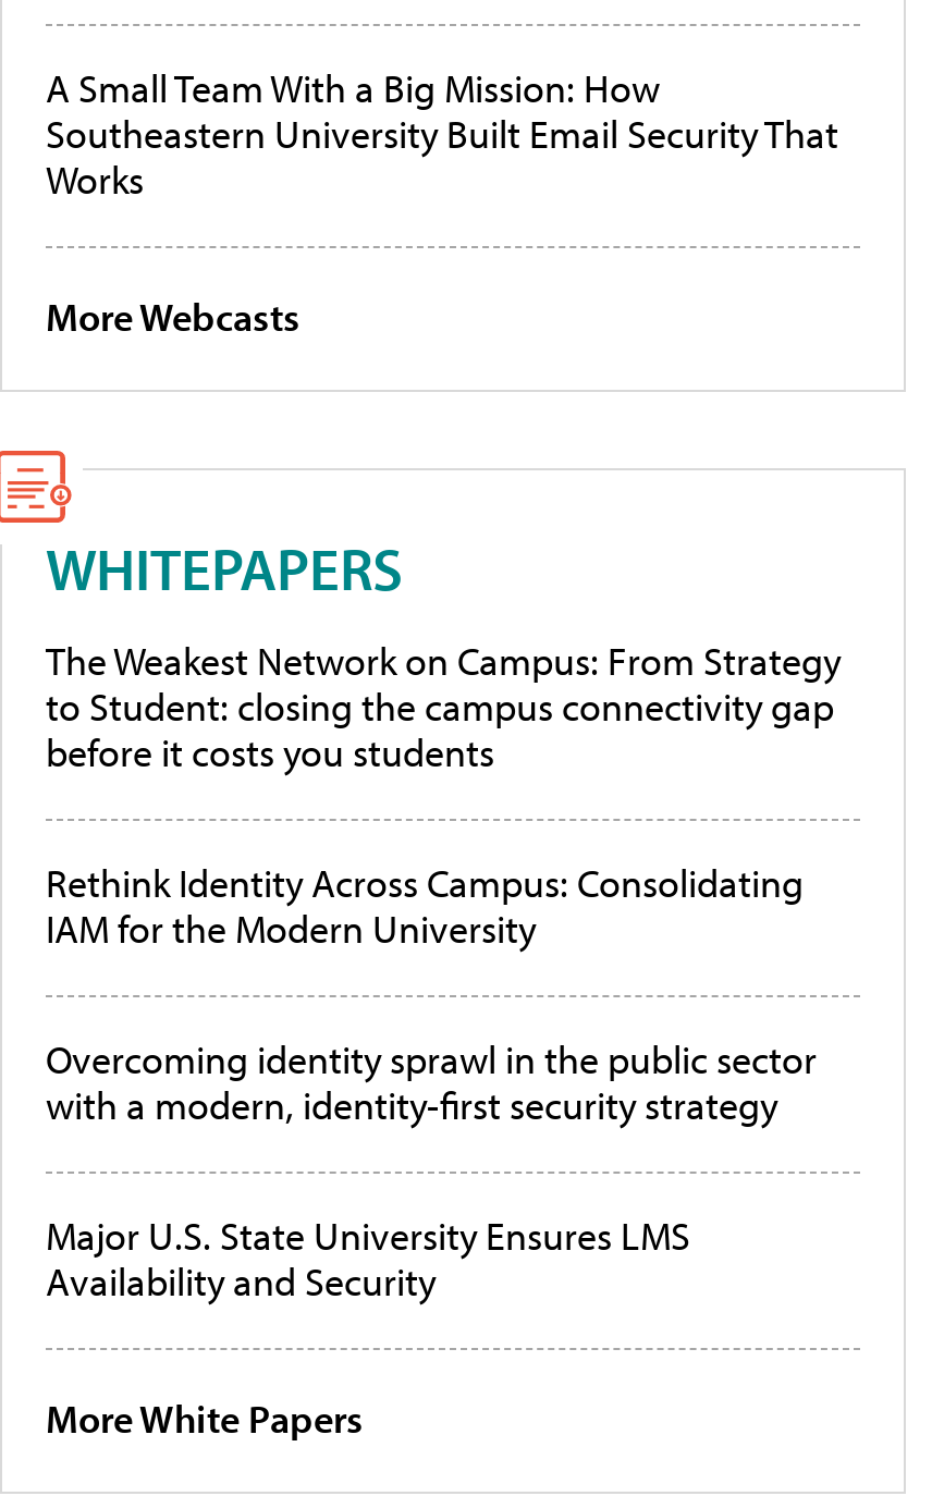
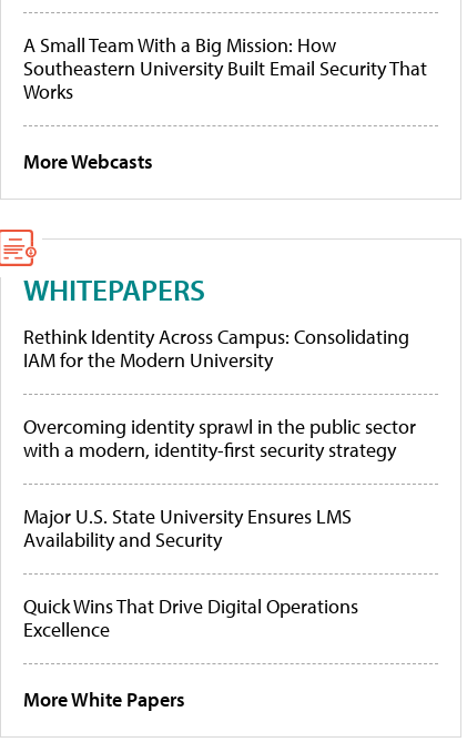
- The Weakest Network on Campus: From Strategy
- to Student: closing the campus connectivity gap
- before it costs you students

moved up: Rethink Identity Across Campus: Consolidating | IAM for the Modern University | Overcoming identity sprawl in the public sector | with a modern, identity-first security strategy | Major U.S. State University Ensures LMS | Availability and Security

+ Quick Wins That Drive Digital Operations
+ Excellence
